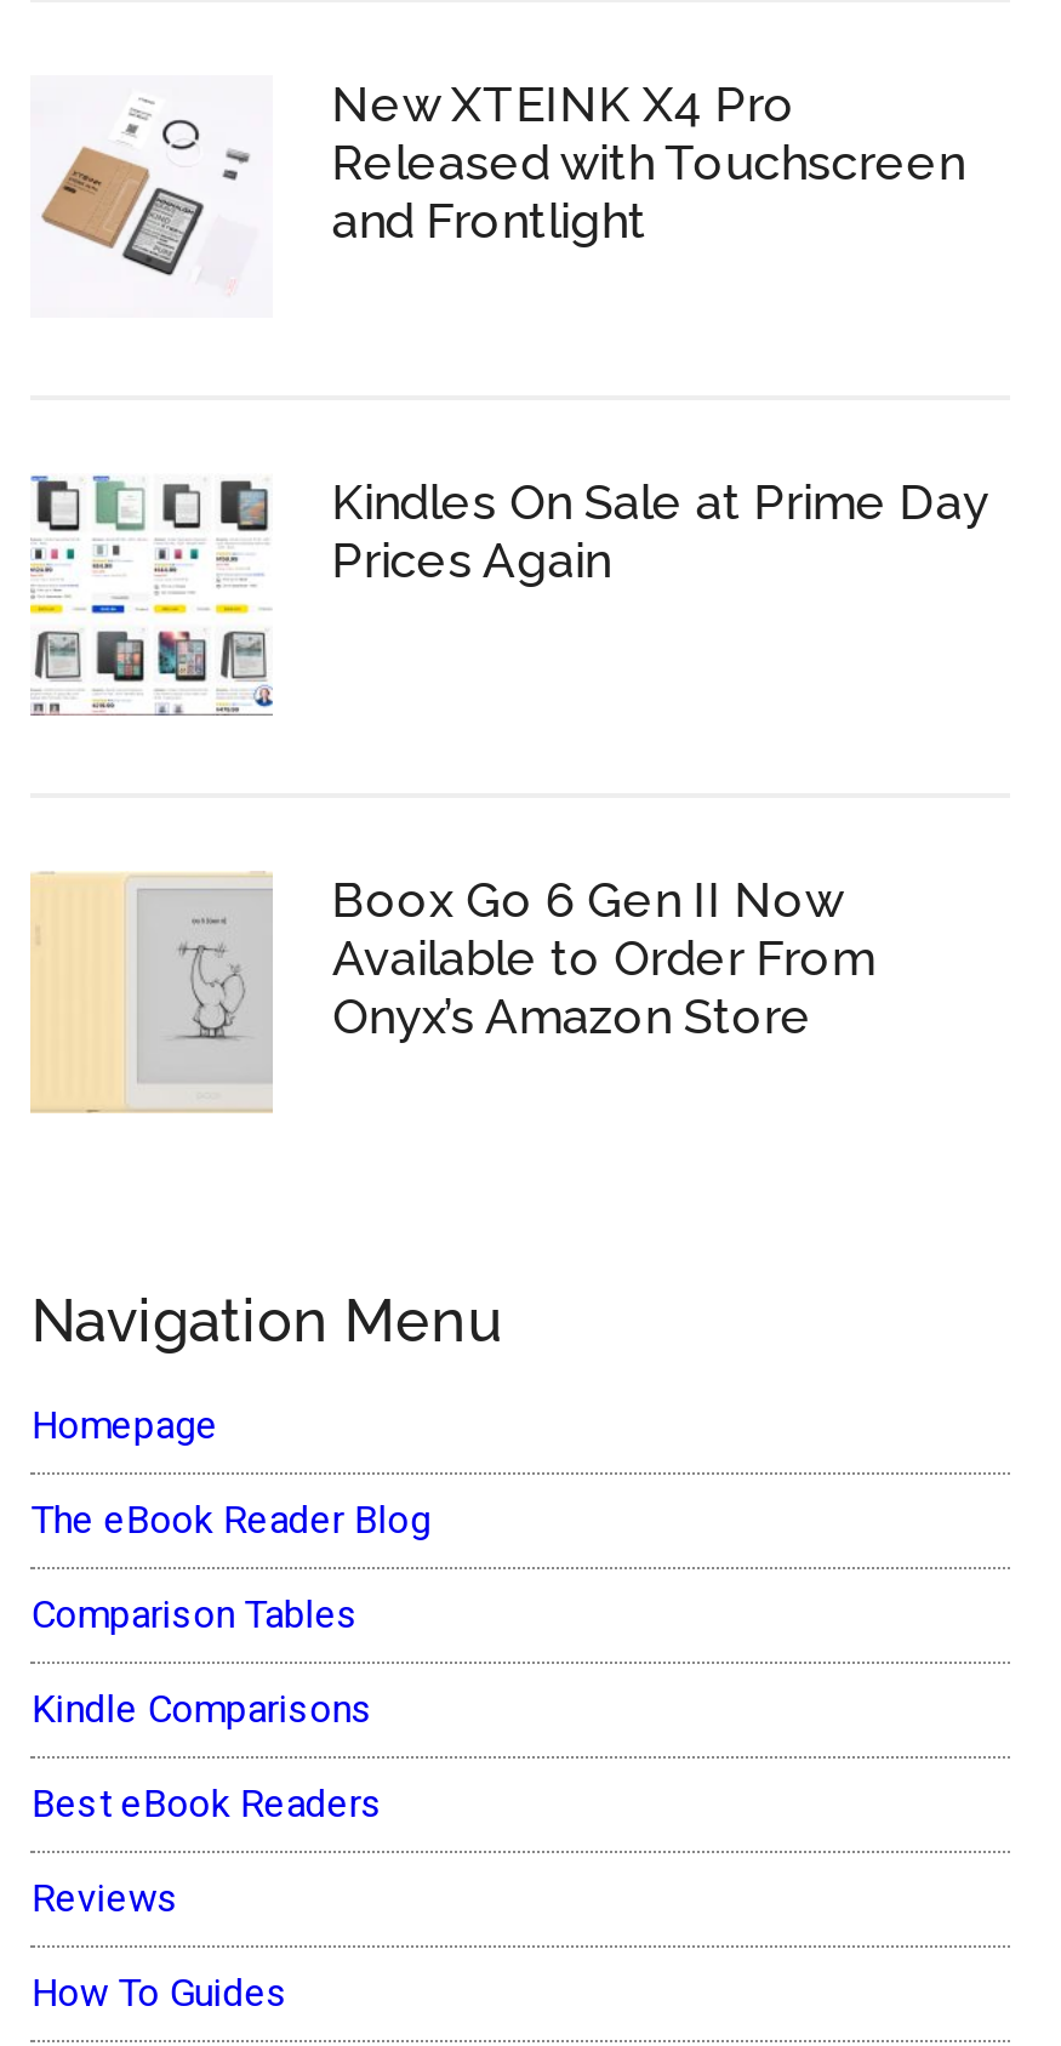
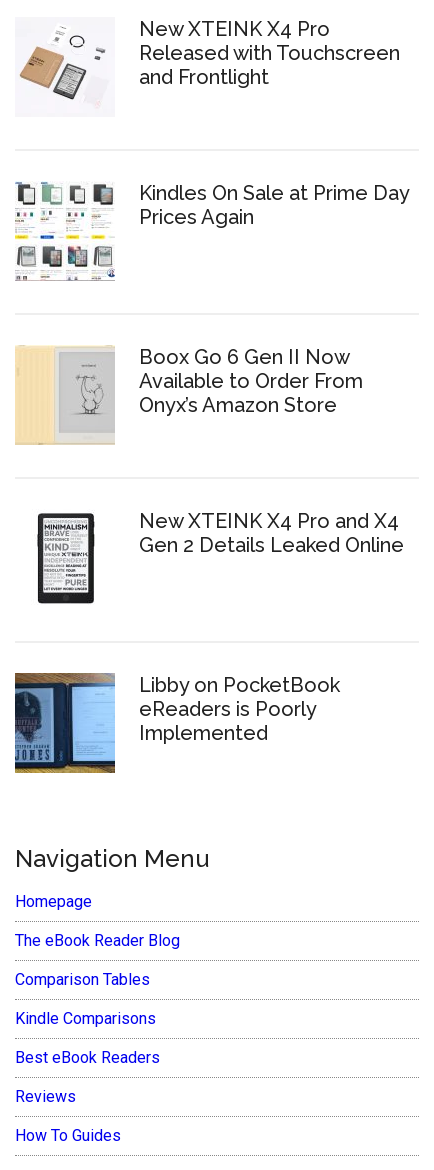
+ [image]
+ Libby on PocketBook
+ eReaders is Poorly
+ Implemented

+ [image]

+ New XTEINK X4 Pro and X4
+ Gen 2 Details Leaked Online
